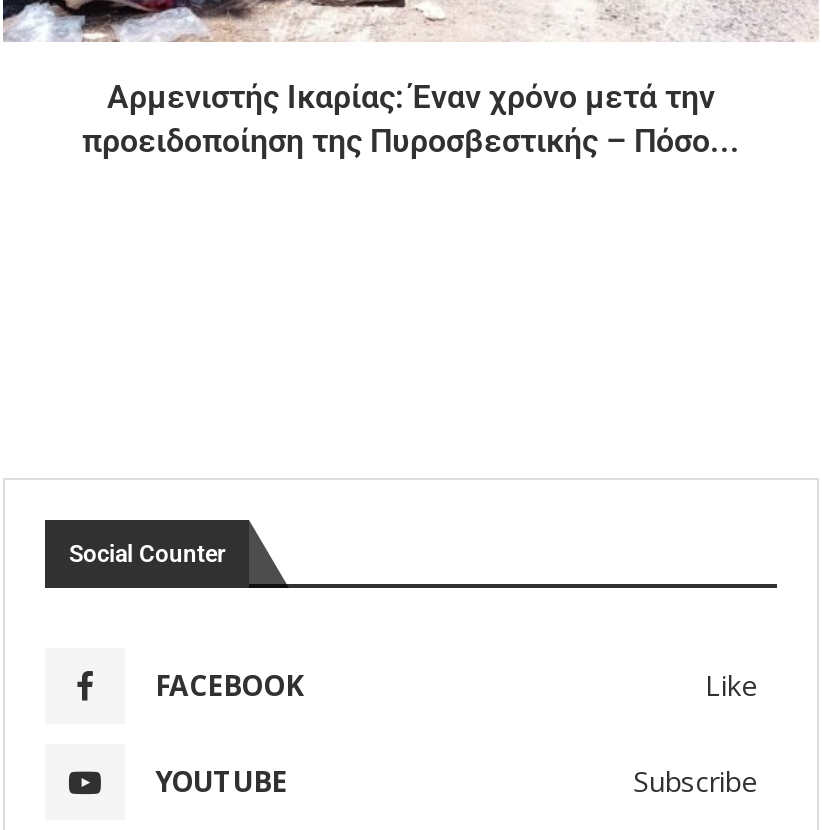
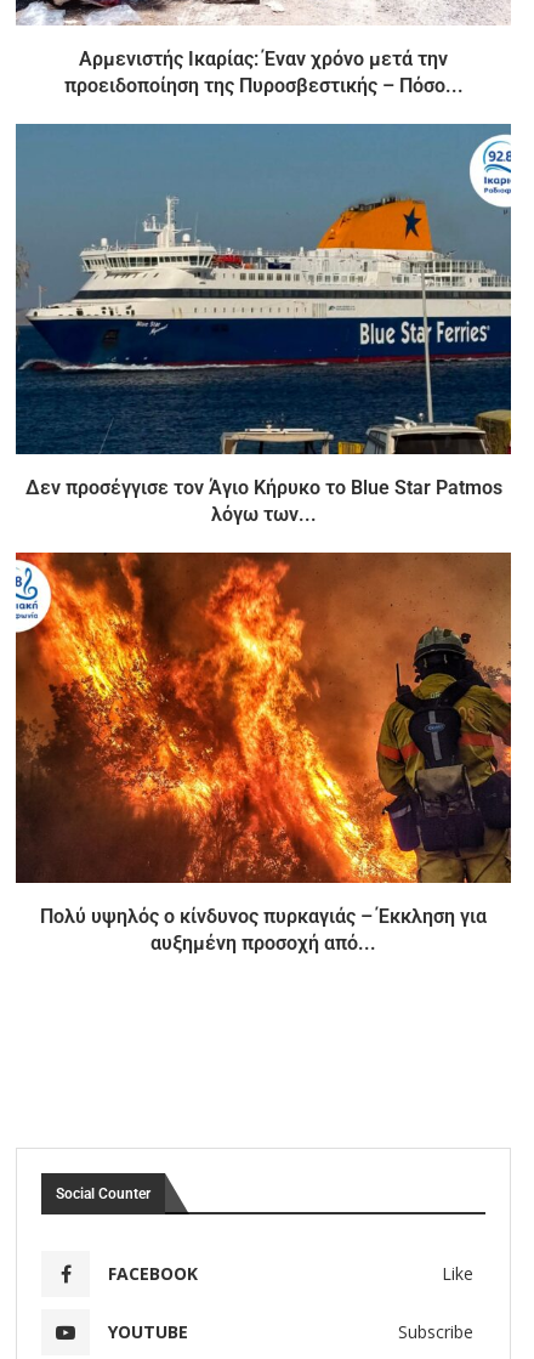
+ [image]
+ Δεν προσέγγισε τον Άγιο Κήρυκο το Blue Star Patmos
+ λόγω των...

+ [image]
+ Πολύ υψηλός ο κίνδυνος πυρκαγιάς – Έκκληση για
+ αυξημένη προσοχή από...
